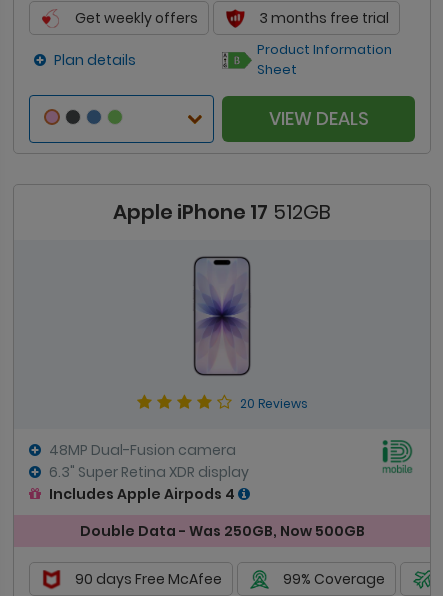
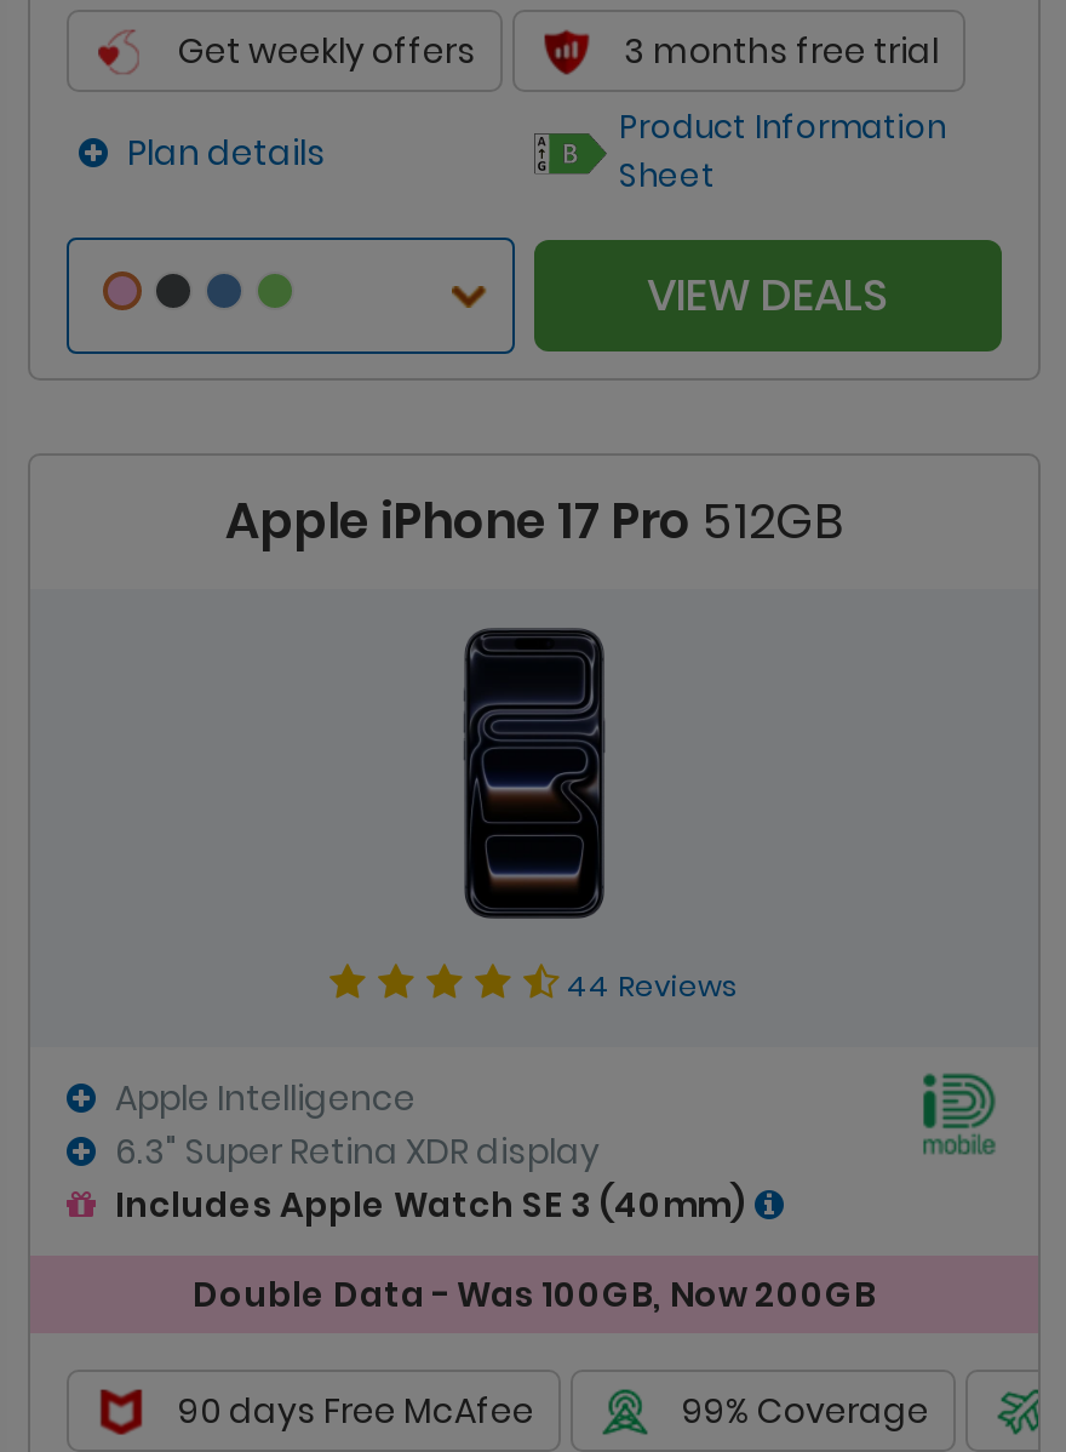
- Apple iPhone 17 512GB
+ Apple iPhone 17 Pro 512GB

- [image]
- 20 Reviews
+ [image]
+ 44 Reviews

- 48MP Dual-Fusion camera
+ Apple Intelligence

- Includes Apple Airpods 4
+ Includes Apple Watch SE 3 (40mm)

- Double Data - Was 250GB, Now 500GB
+ Double Data - Was 100GB, Now 200GB
